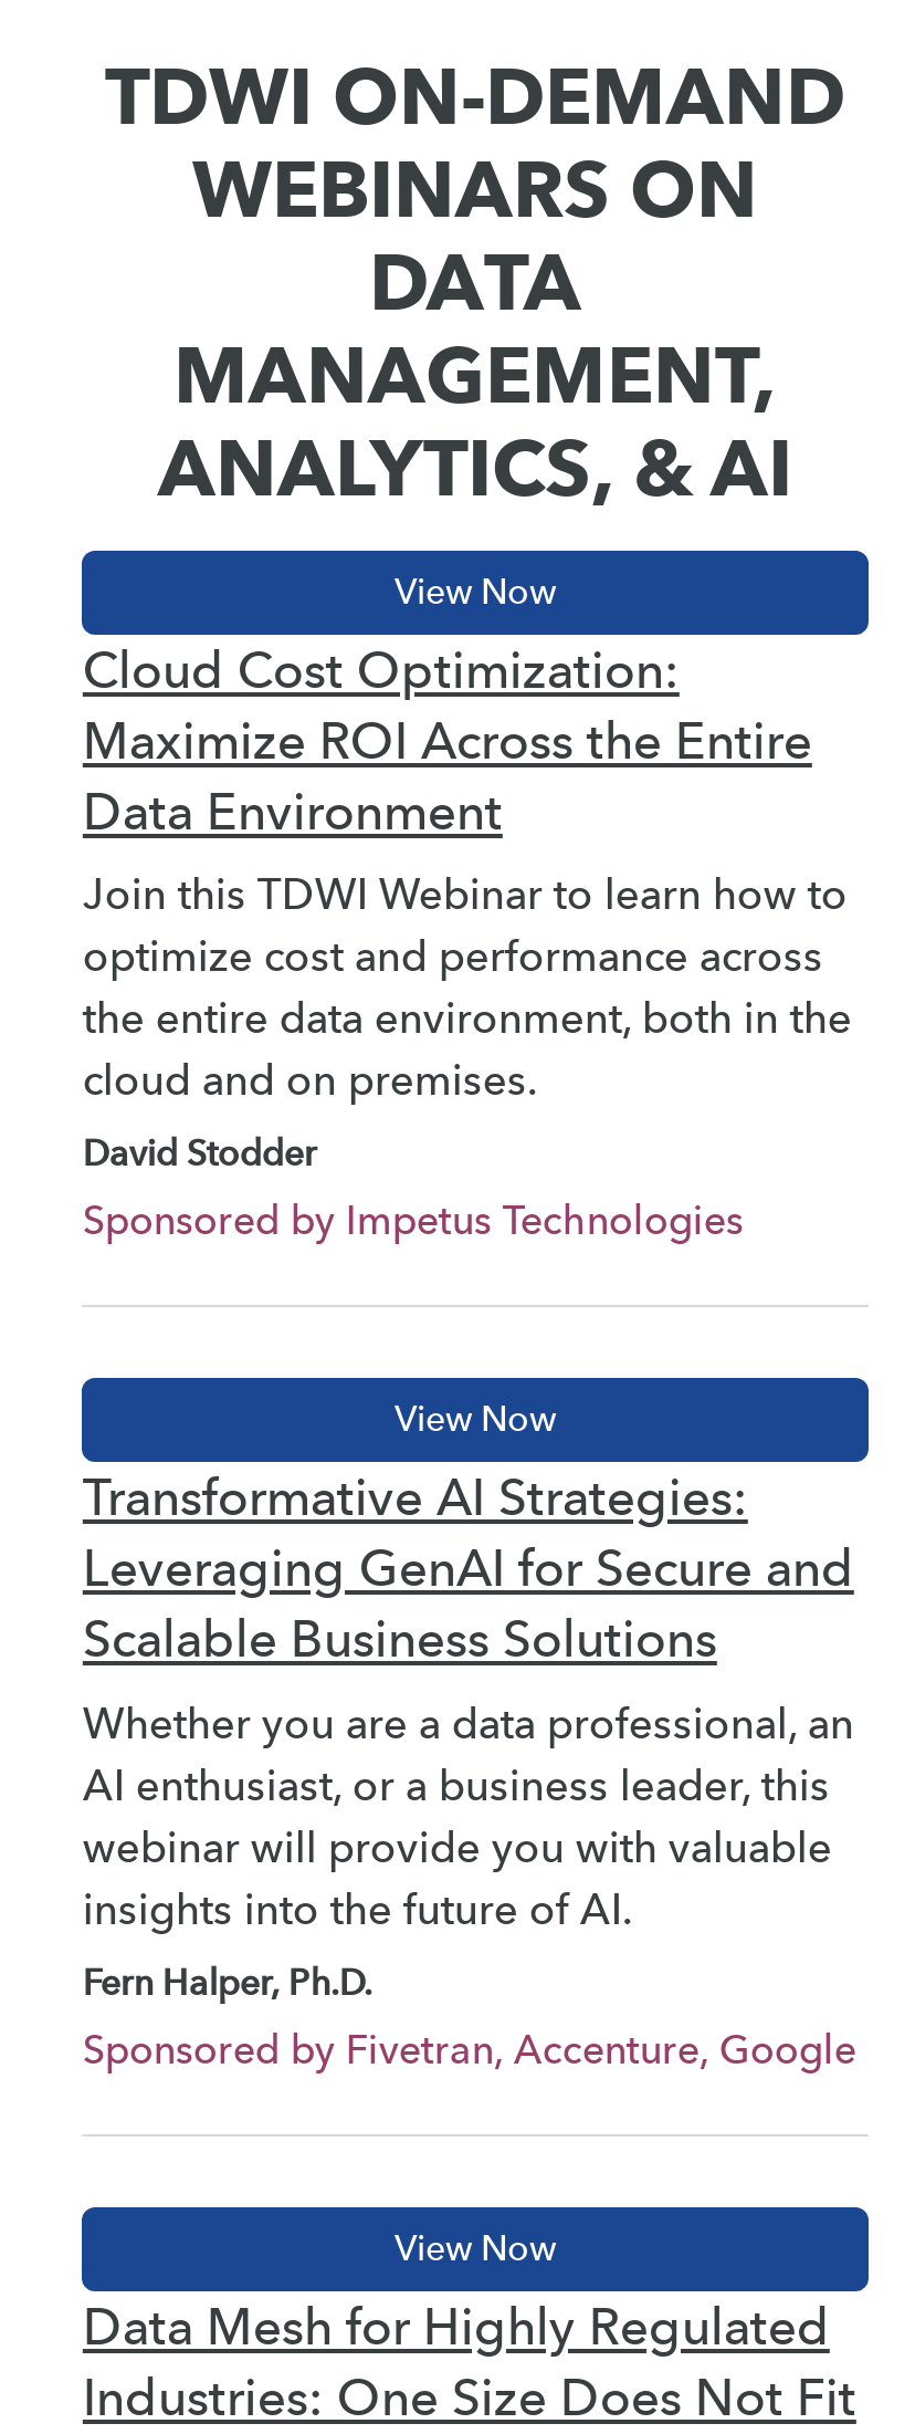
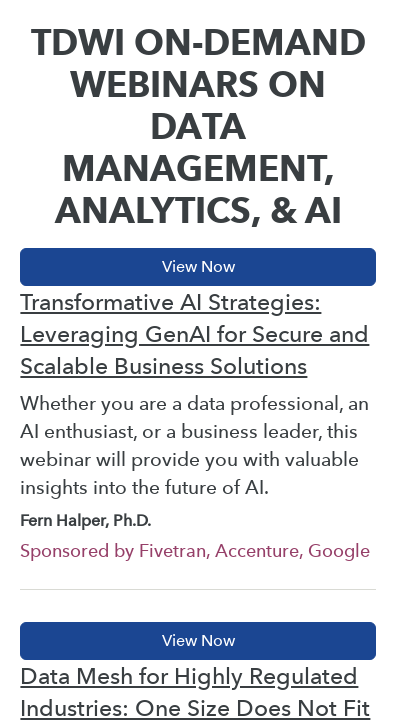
- Cloud Cost Optimization:
- Maximize ROI Across the Entire
- Data Environment
- Join this TDWI Webinar to learn how to
- optimize cost and performance across
- the entire data environment, both in the
- cloud and on premises.
- David Stodder
- Sponsored by Impetus Technologies
